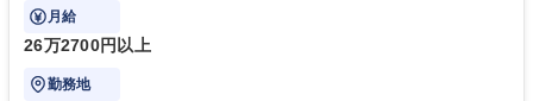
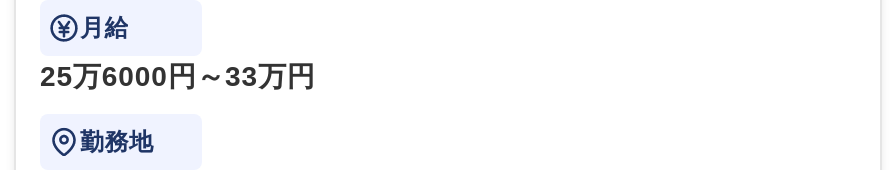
- 26万2700円以上
+ 25万6000円～33万円
